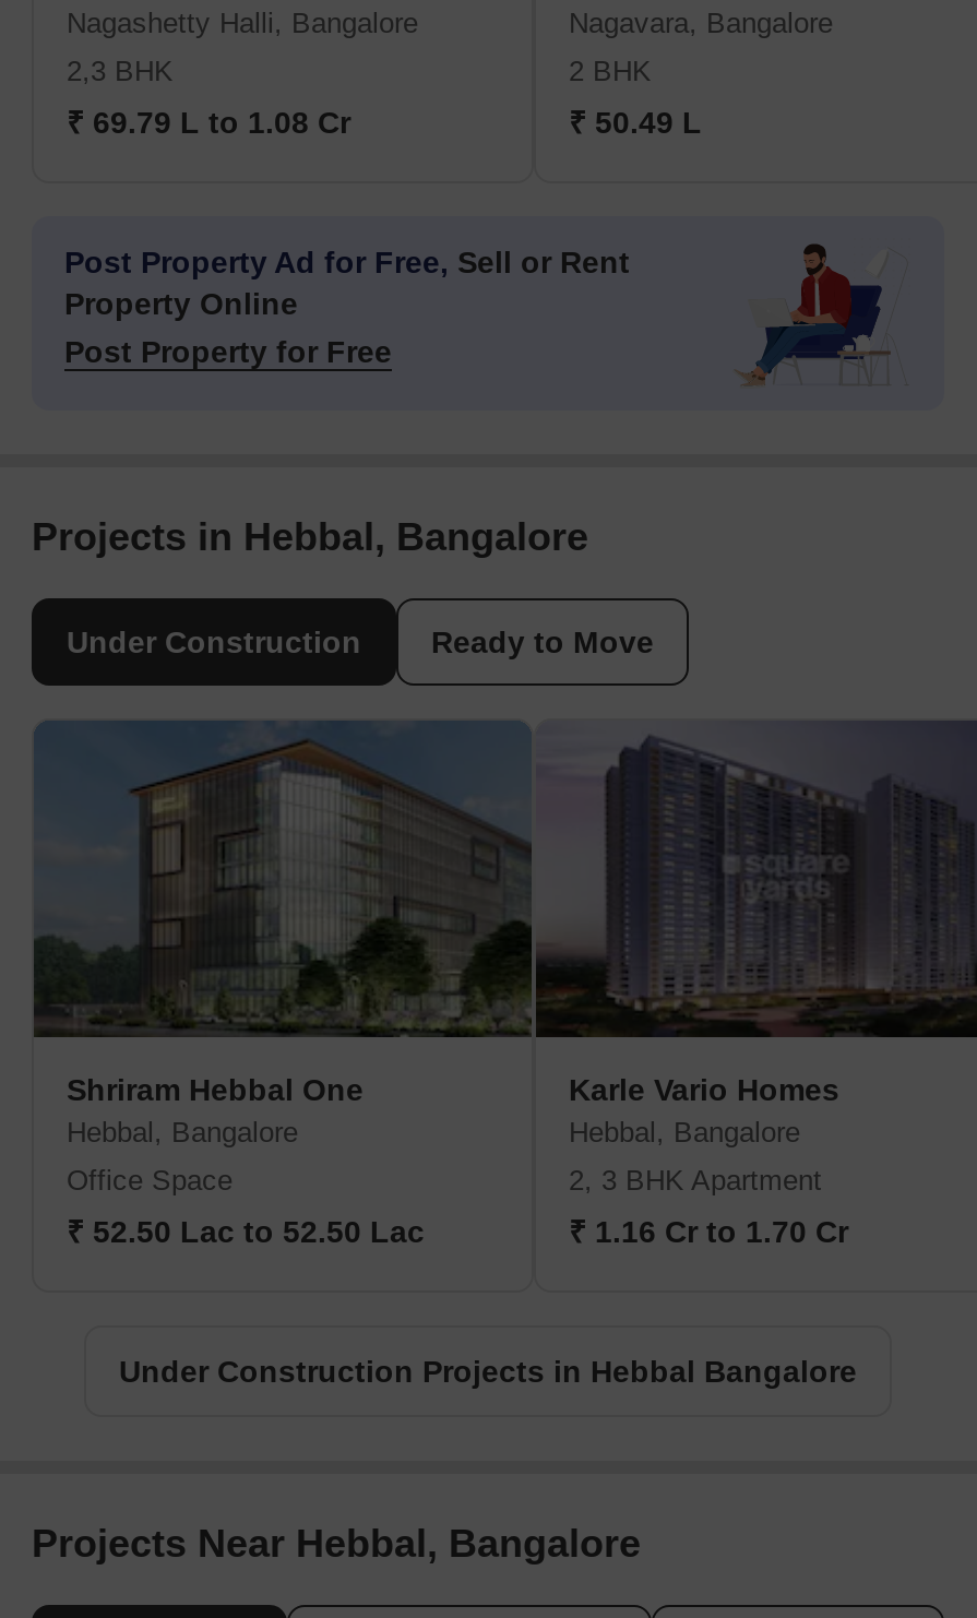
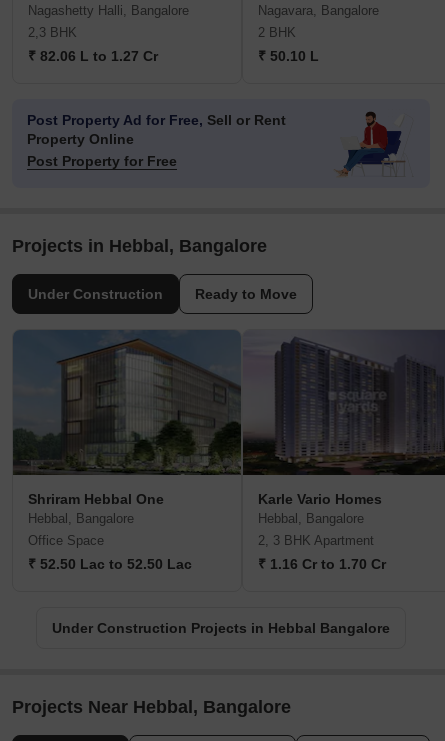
- ₹ 69.79 L to 1.08 Cr
+ ₹ 82.06 L to 1.27 Cr

- ₹ 50.49 L
+ ₹ 50.10 L
